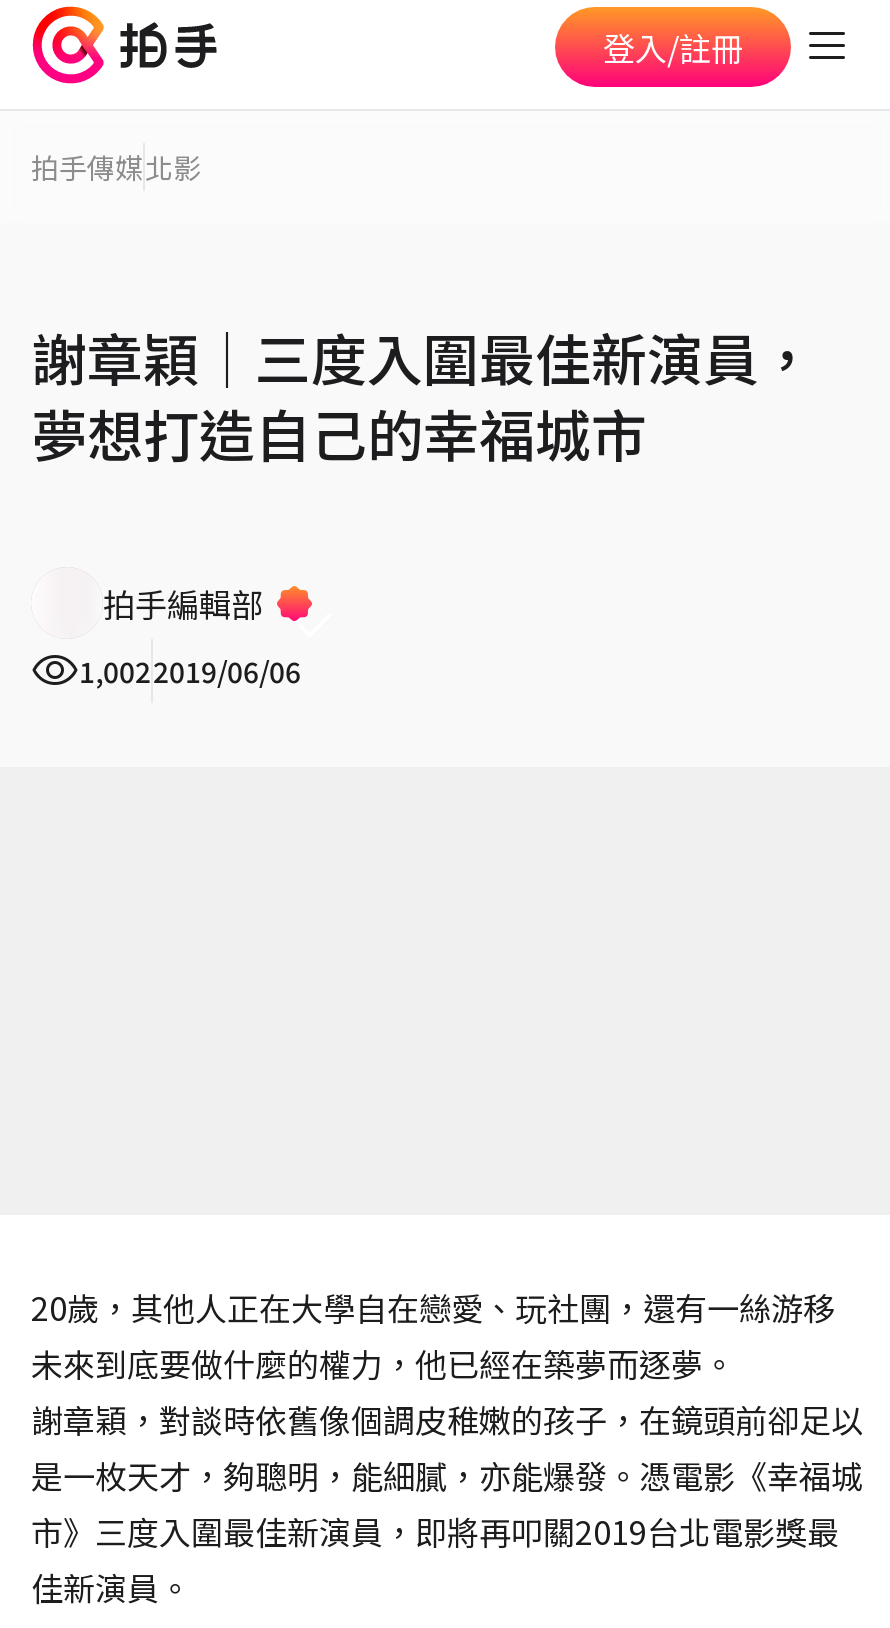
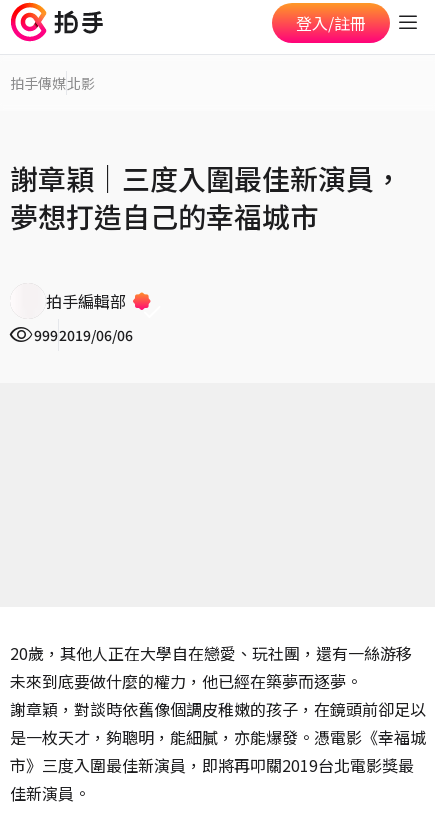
- 1,0022019/06/06
+ 9992019/06/06
